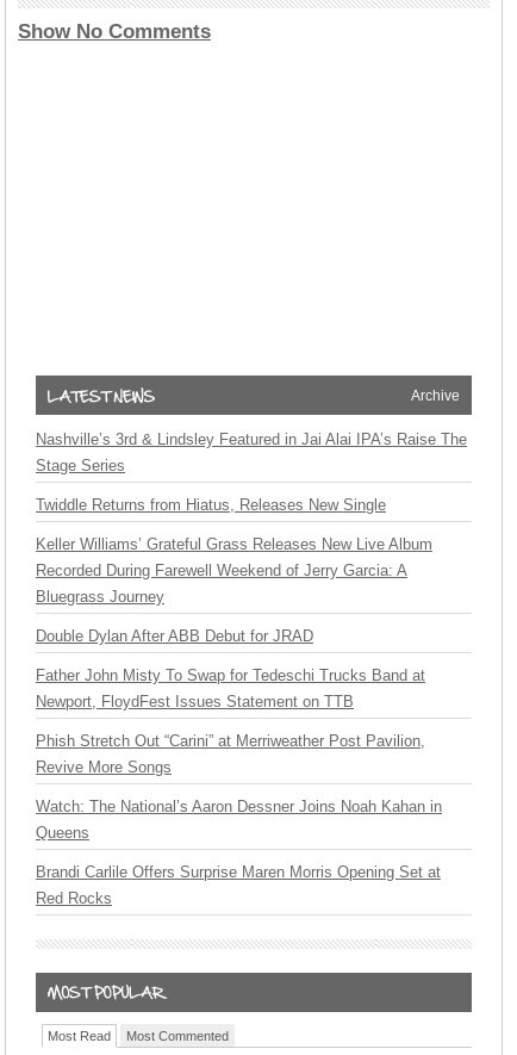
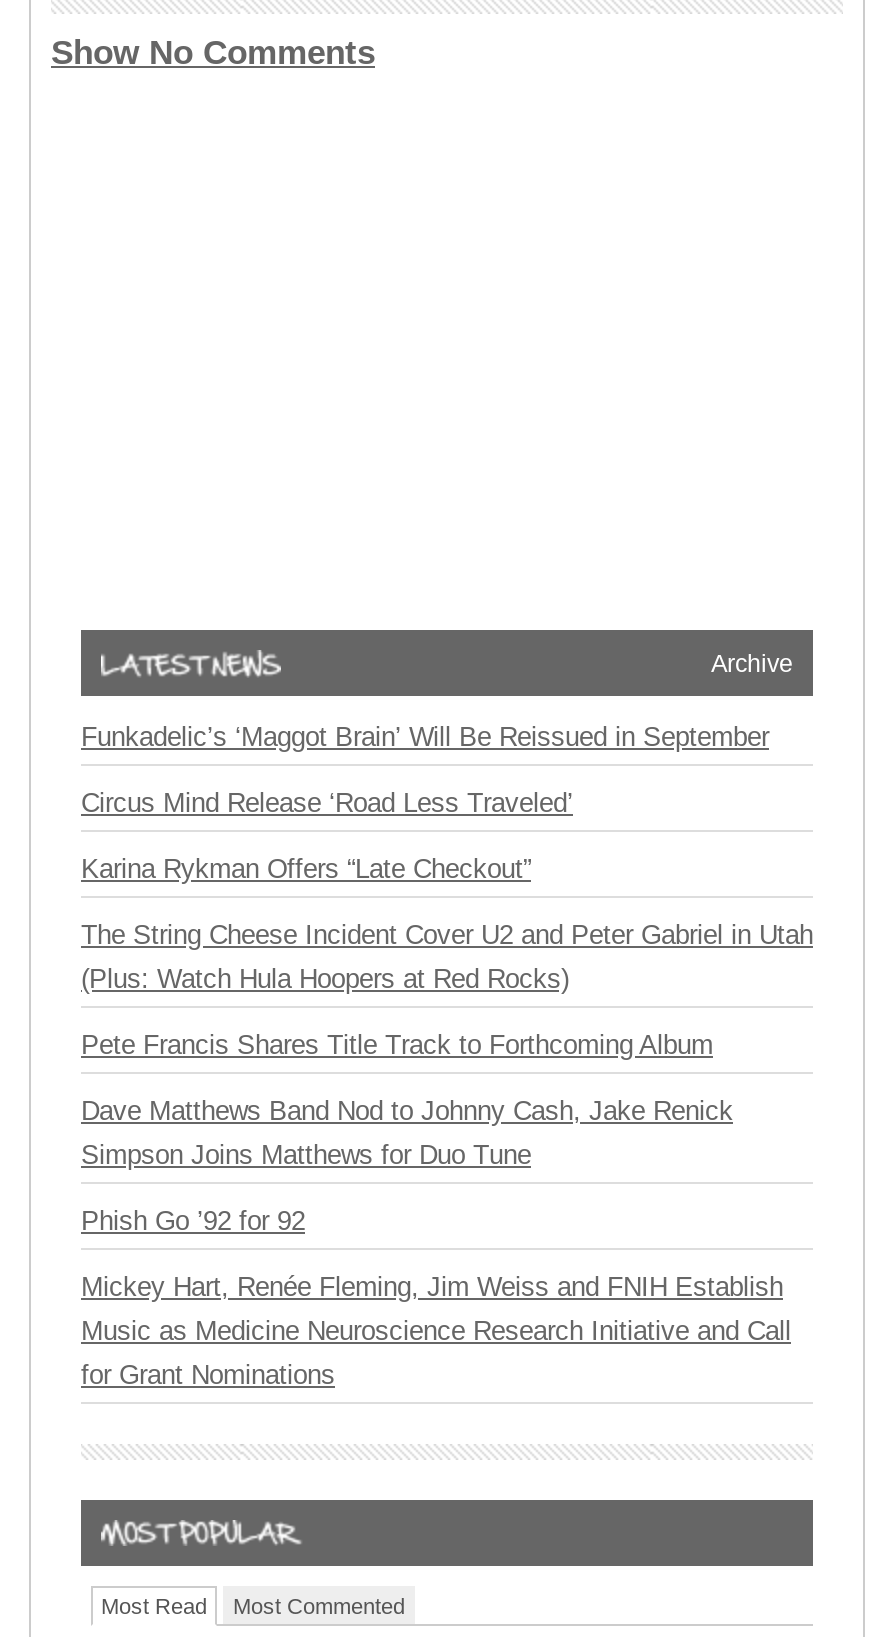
- Nashville’s 3rd & Lindsley Featured in Jai Alai IPA’s Raise The
- Stage Series
- Twiddle Returns from Hiatus, Releases New Single
- Keller Williams’ Grateful Grass Releases New Live Album
- Recorded During Farewell Weekend of Jerry Garcia: A
- Bluegrass Journey
- Double Dylan After ABB Debut for JRAD
- Father John Misty To Swap for Tedeschi Trucks Band at
- Newport, FloydFest Issues Statement on TTB
- Phish Stretch Out “Carini” at Merriweather Post Pavilion,
- Revive More Songs
- Watch: The National’s Aaron Dessner Joins Noah Kahan in
- Queens
- Brandi Carlile Offers Surprise Maren Morris Opening Set at
- Red Rocks
+ Funkadelic’s ‘Maggot Brain’ Will Be Reissued in September
+ Circus Mind Release ‘Road Less Traveled’
+ Karina Rykman Offers “Late Checkout”
+ The String Cheese Incident Cover U2 and Peter Gabriel in Utah
+ (Plus: Watch Hula Hoopers at Red Rocks)
+ Pete Francis Shares Title Track to Forthcoming Album
+ Dave Matthews Band Nod to Johnny Cash, Jake Renick
+ Simpson Joins Matthews for Duo Tune
+ Phish Go ’92 for 92
+ Mickey Hart, Renée Fleming, Jim Weiss and FNIH Establish
+ Music as Medicine Neuroscience Research Initiative and Call
+ for Grant Nominations
